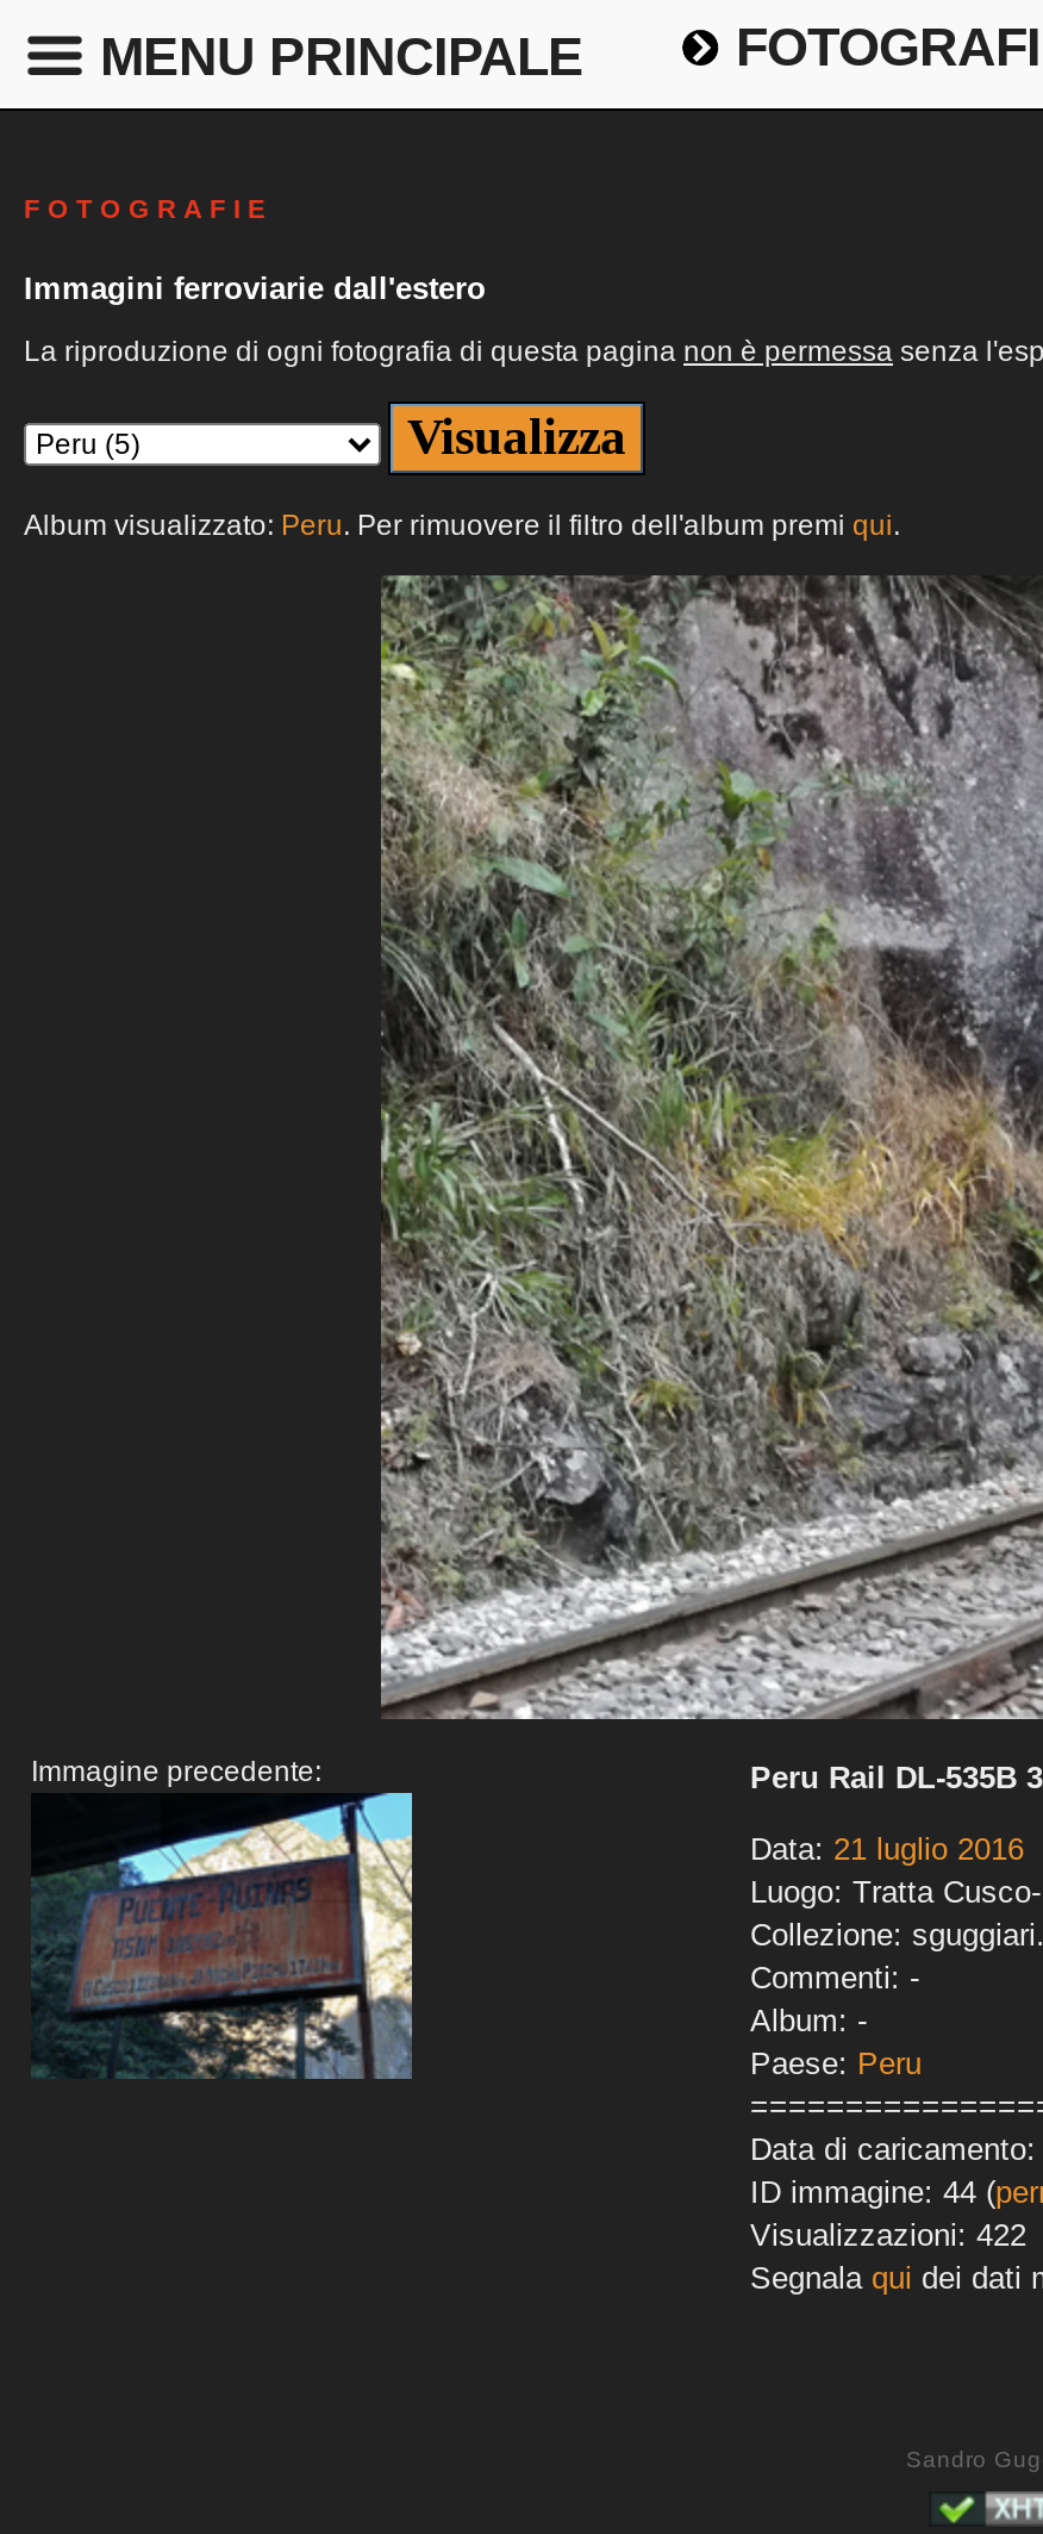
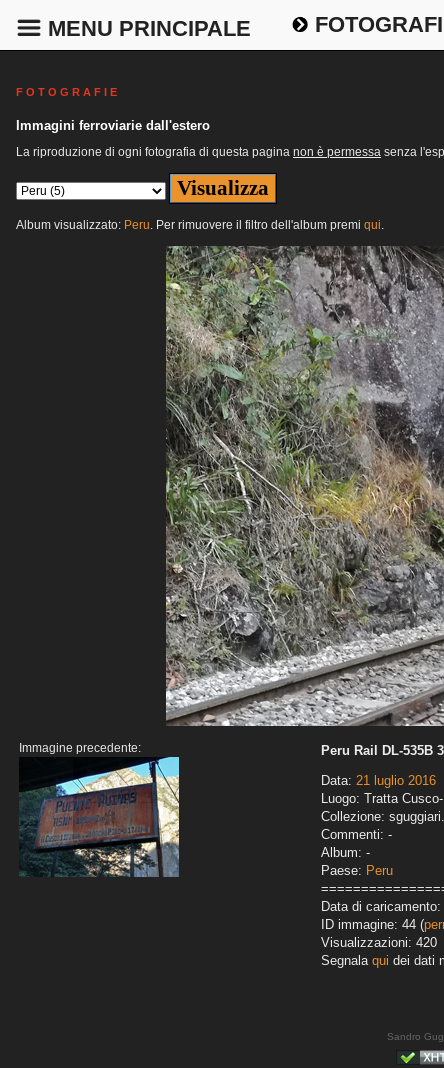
- Visualizzazioni: 422
+ Visualizzazioni: 420
